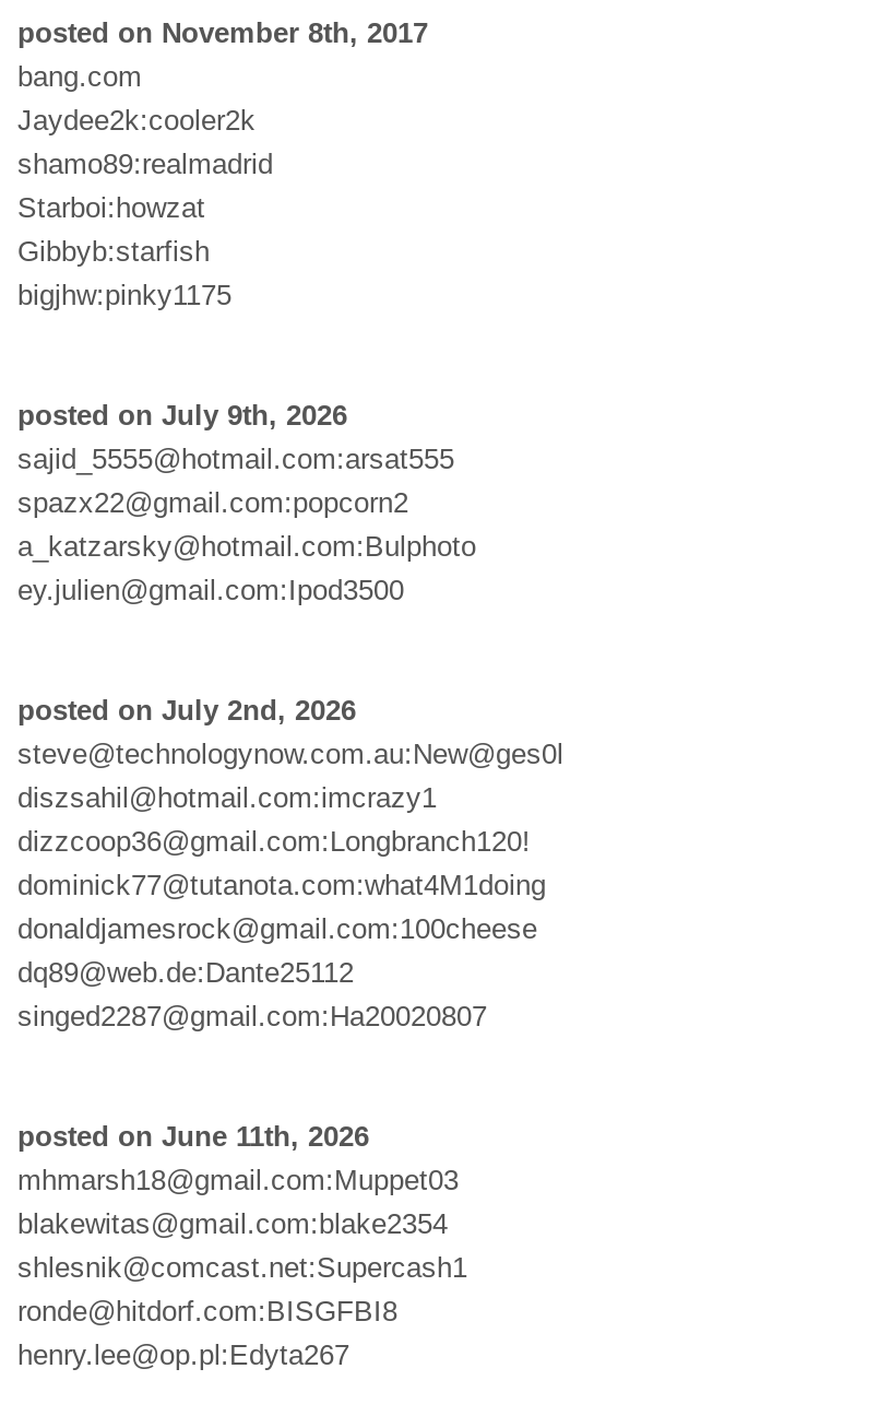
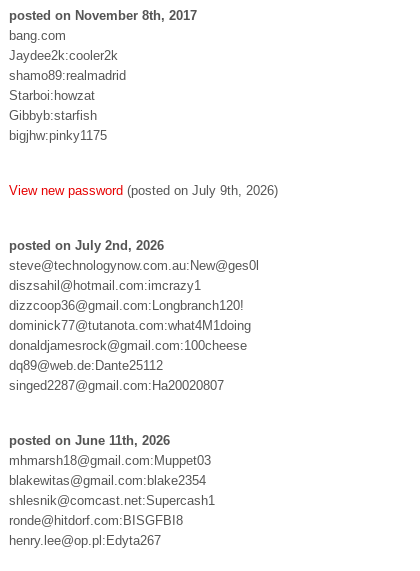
- posted on July 9th, 2026
- sajid_5555@hotmail.com:arsat555
- spazx22@gmail.com:popcorn2
- a_katzarsky@hotmail.com:Bulphoto
- ey.julien@gmail.com:Ipod3500
+ View new password (posted on July 9th, 2026)
